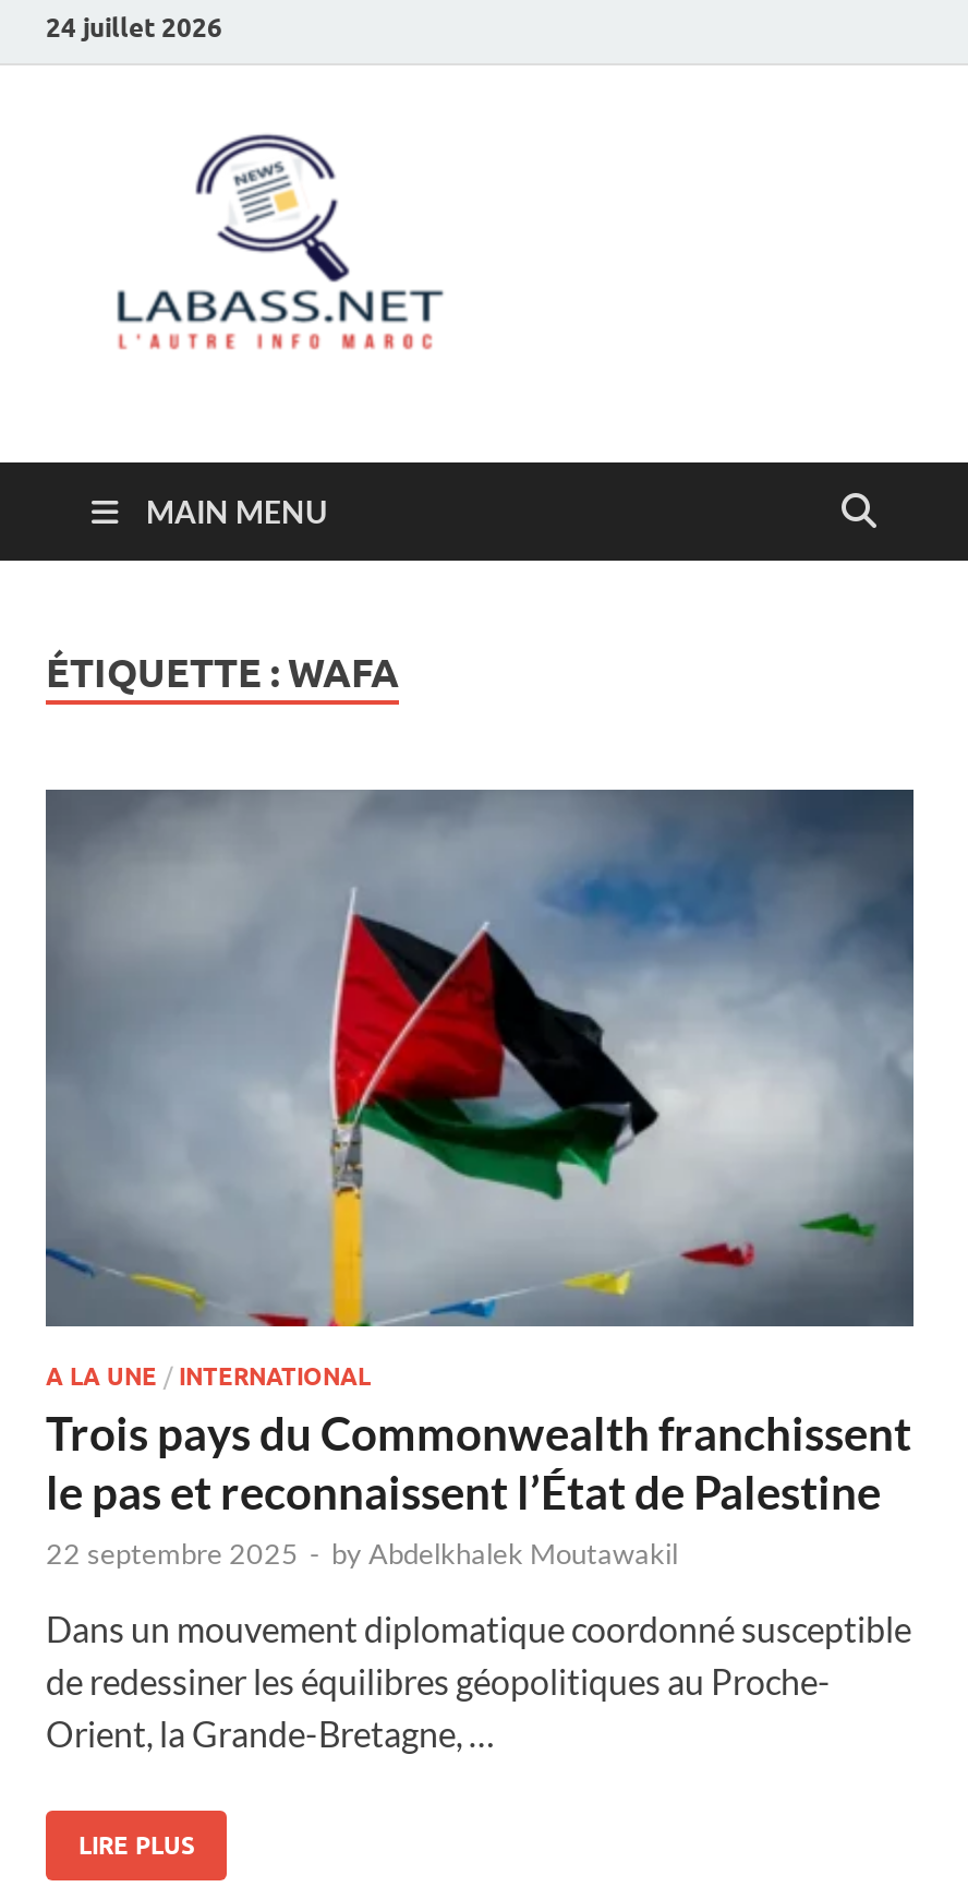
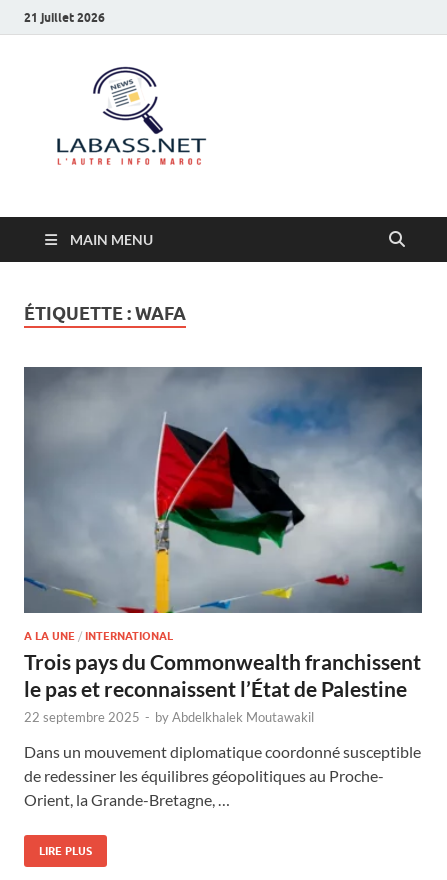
- 24 juillet 2026
+ 21 juillet 2026
